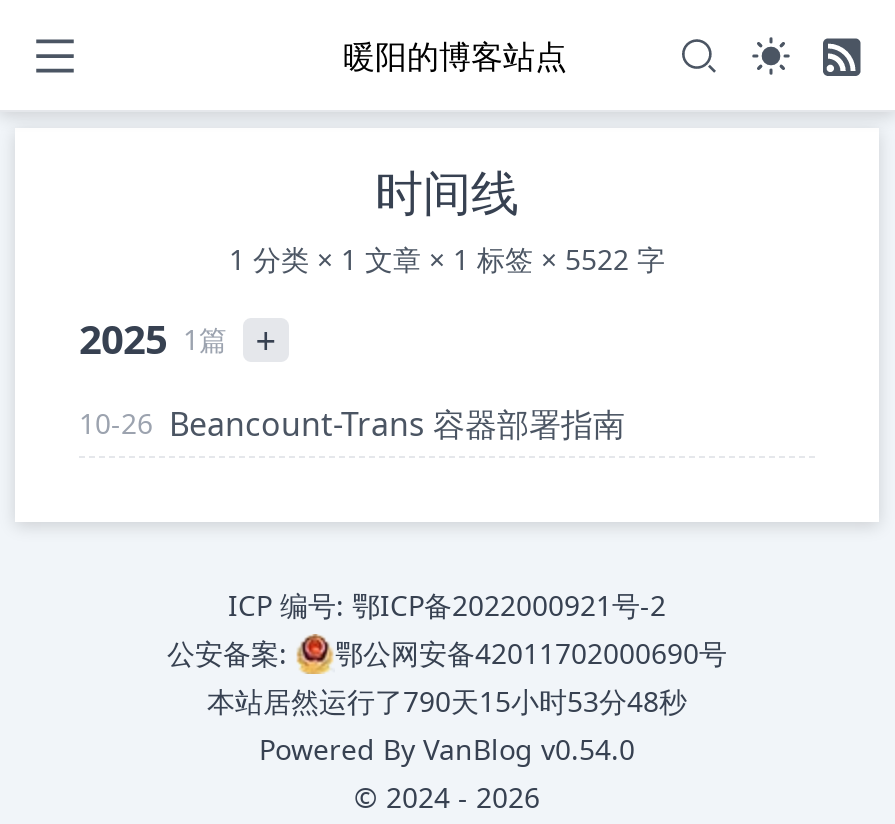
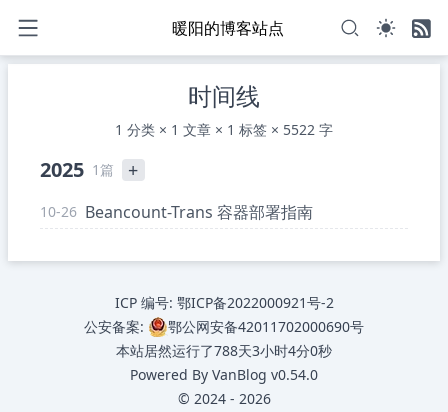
- 本站居然运行了790天15小时53分48秒
+ 本站居然运行了788天3小时4分0秒
